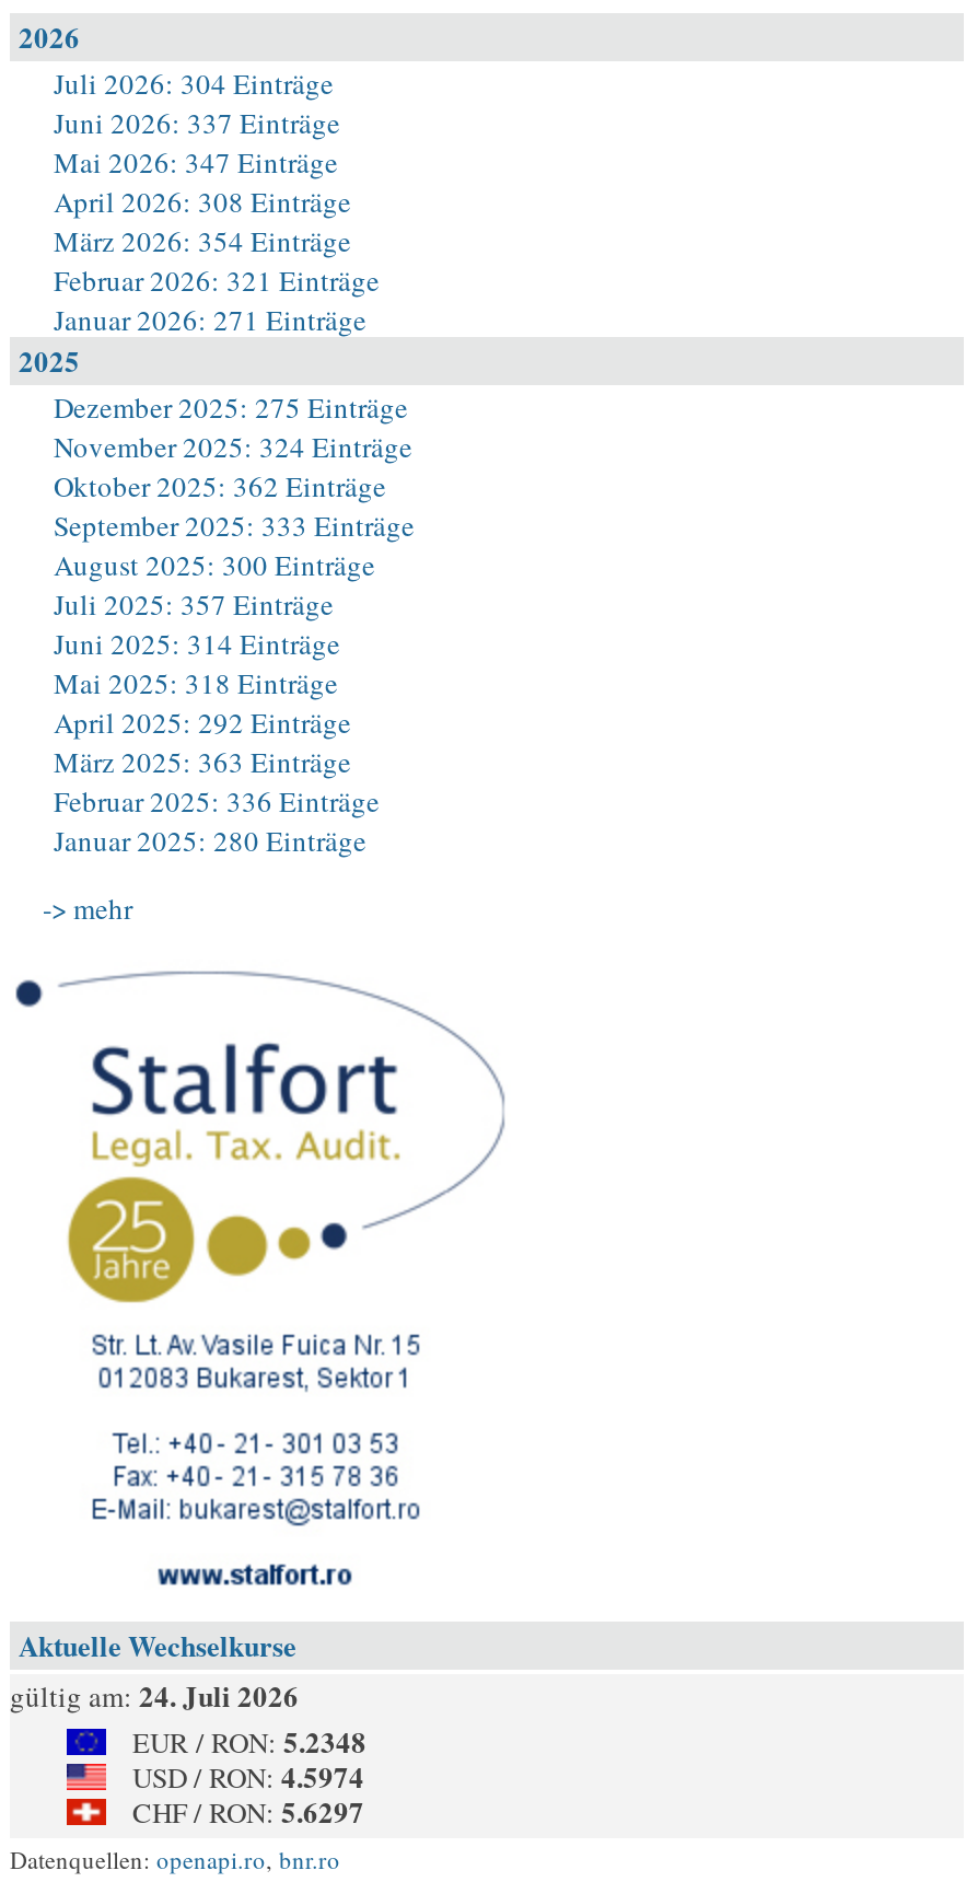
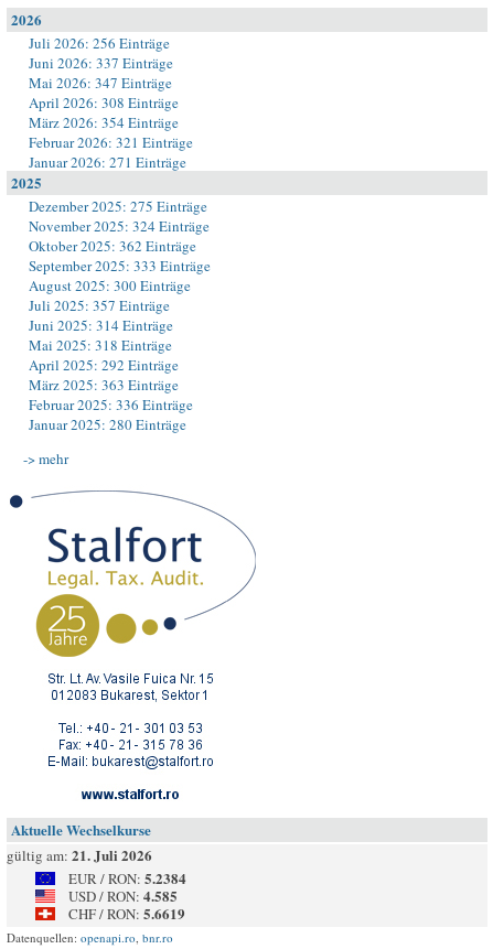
- Juli 2026: 304 Einträge
+ Juli 2026: 256 Einträge

- gültig am: 24. Juli 2026
+ gültig am: 21. Juli 2026

- EUR / RON: 5.2348
+ EUR / RON: 5.2384

- USD / RON: 4.5974
+ USD / RON: 4.585

- CHF / RON: 5.6297
+ CHF / RON: 5.6619
